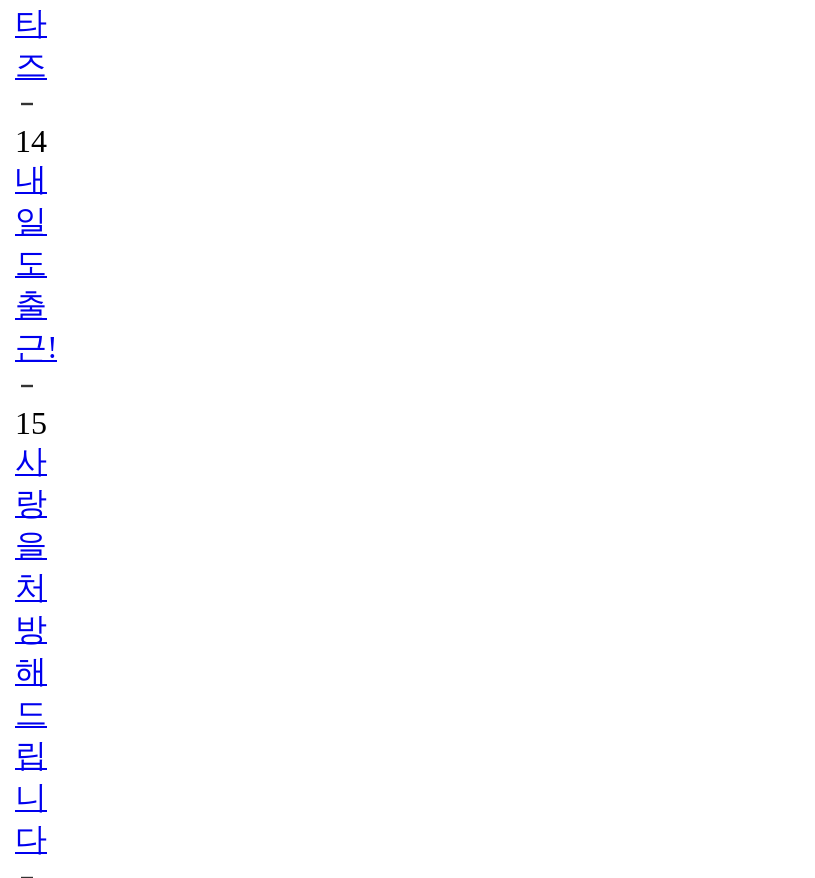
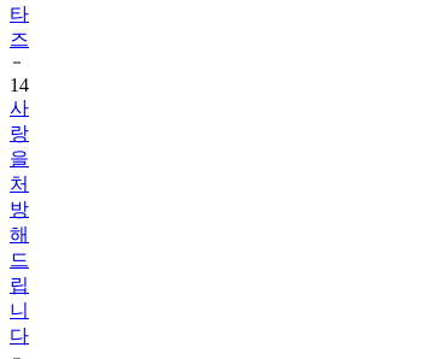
- 내
- 일
- 도
- 출
- 근!
- 15
